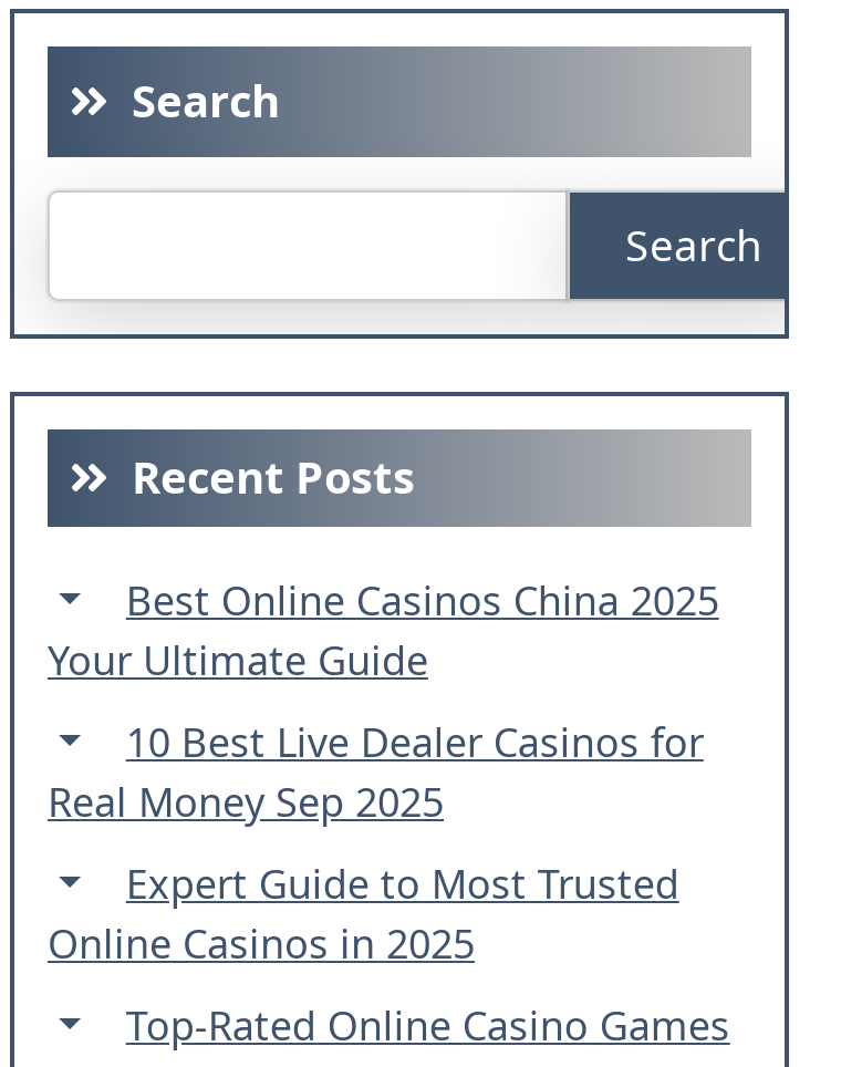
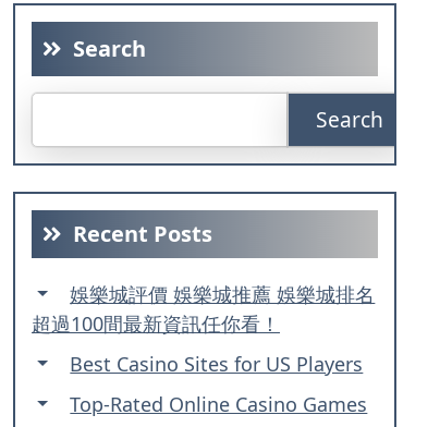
- Best Online Casinos China 2025
- Your Ultimate Guide
- 10 Best Live Dealer Casinos for
- Real Money Sep 2025
- Expert Guide to Most Trusted
- Online Casinos in 2025
+ 娛樂城評價 娛樂城推薦 娛樂城排名
+ 超過100間最新資訊任你看！
+ Best Casino Sites for US Players
